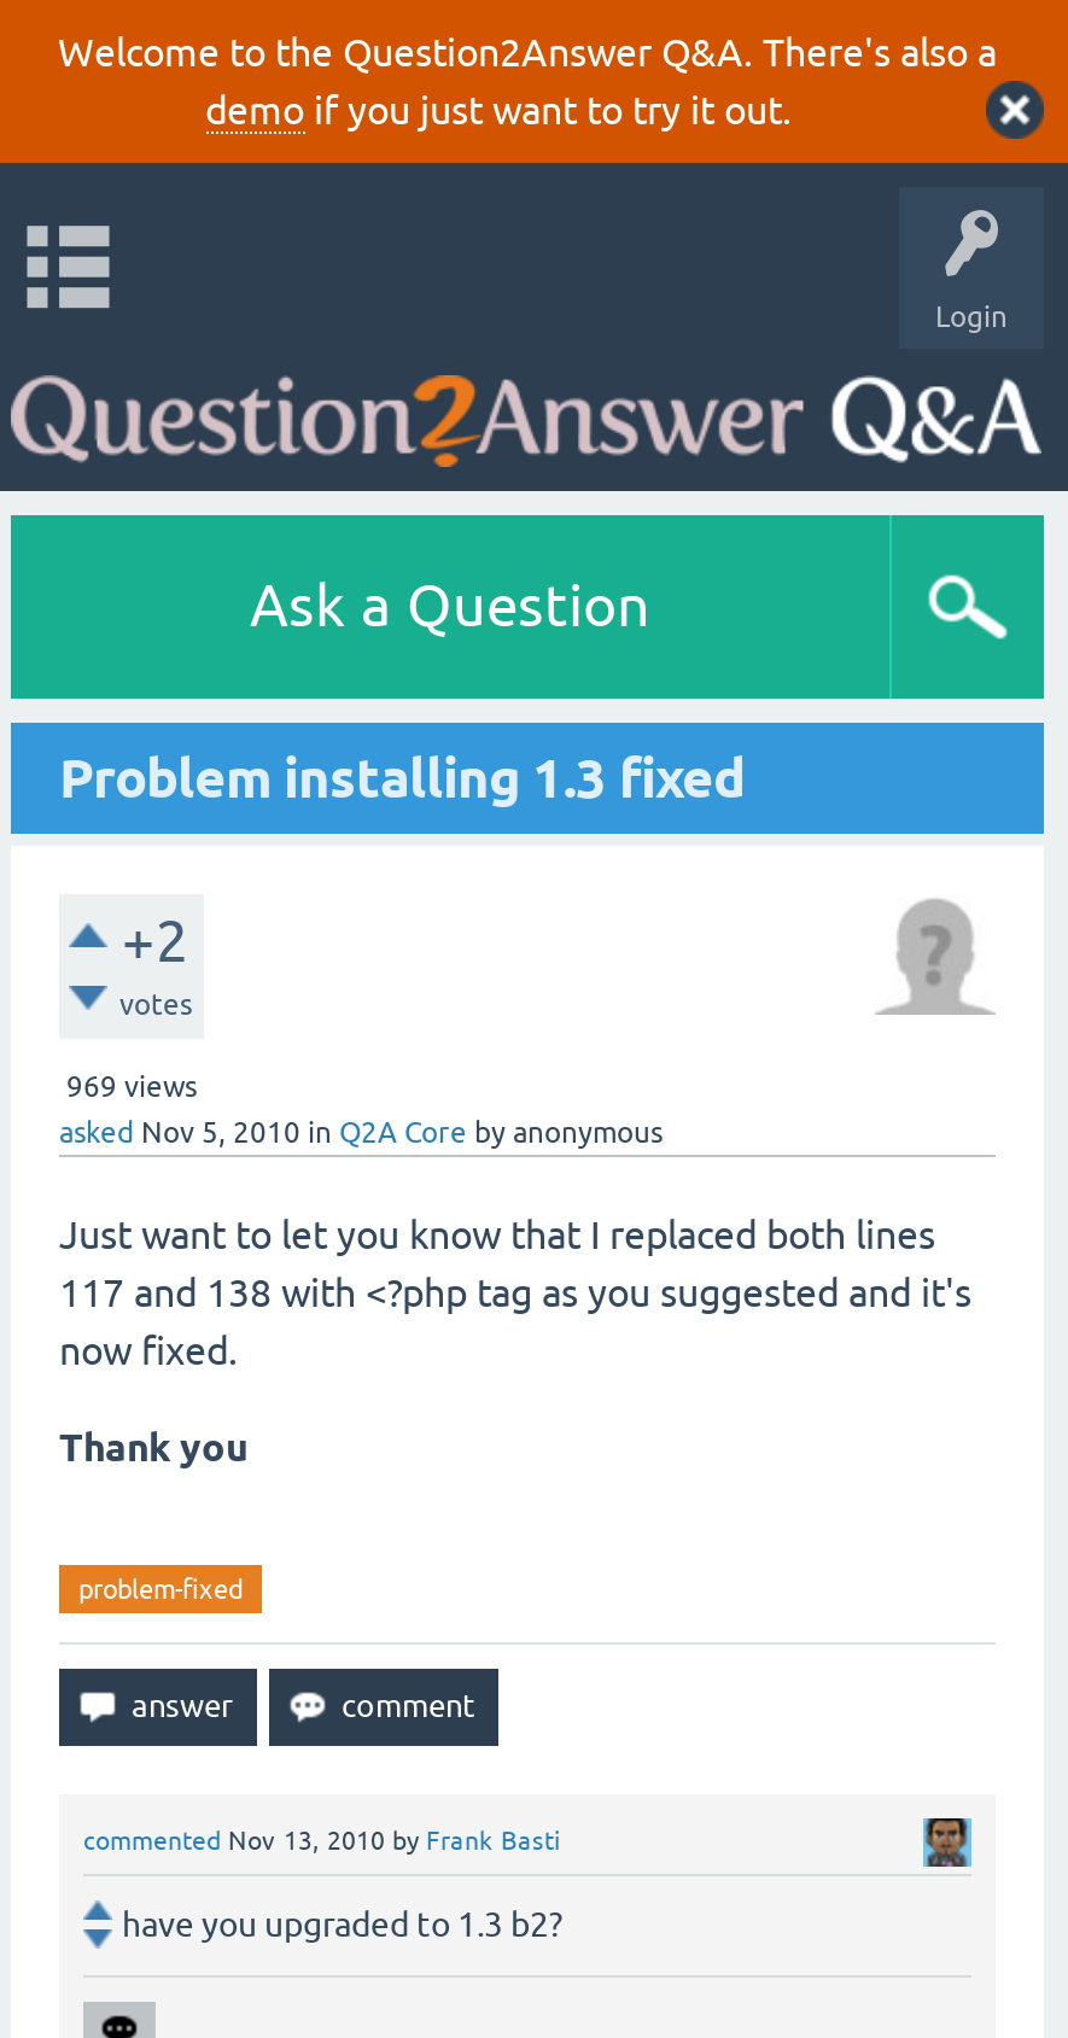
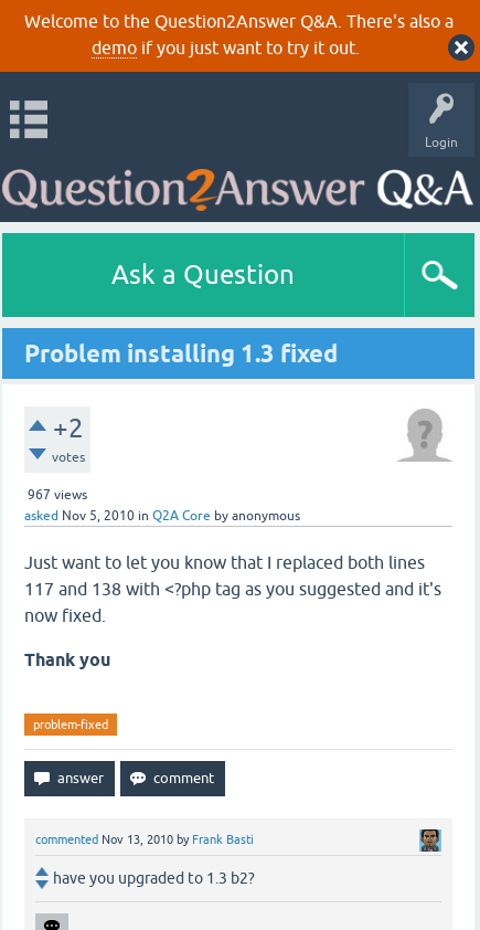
- 969 views
+ 967 views
